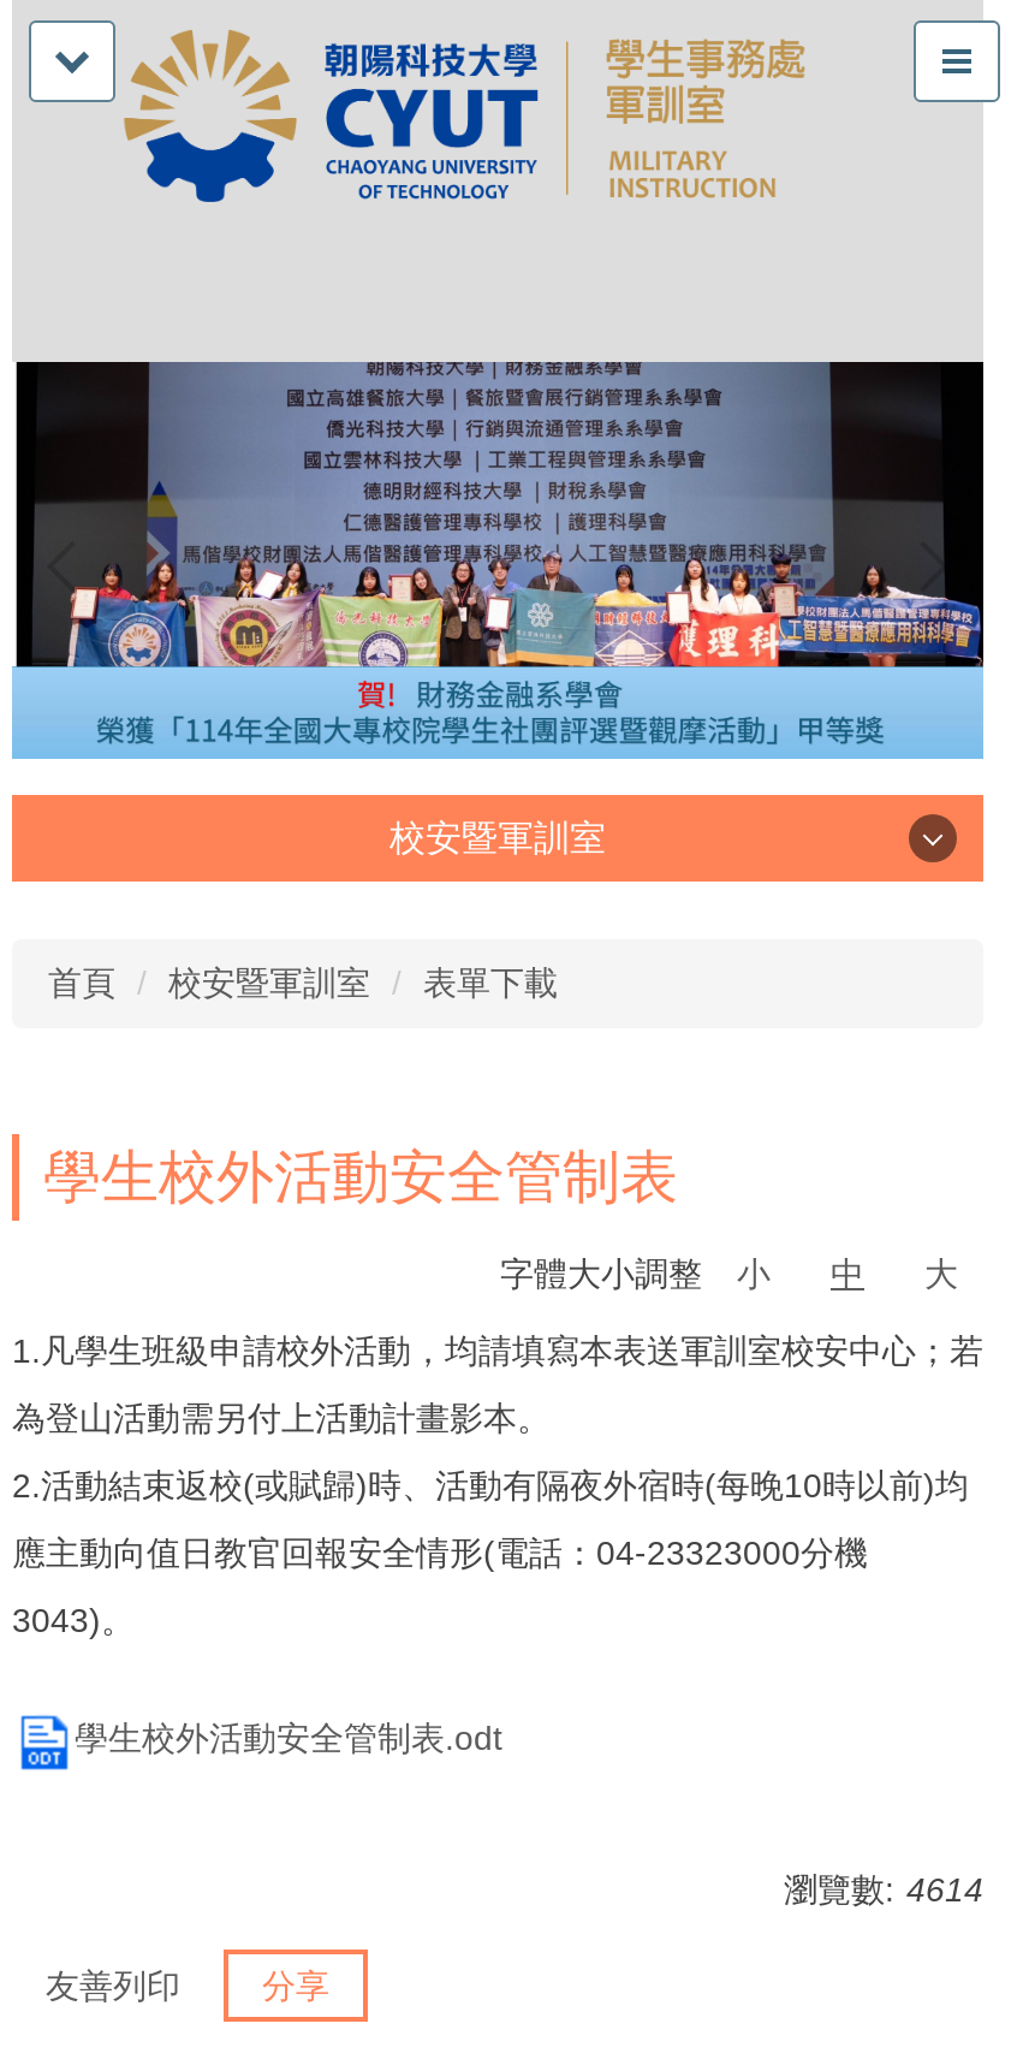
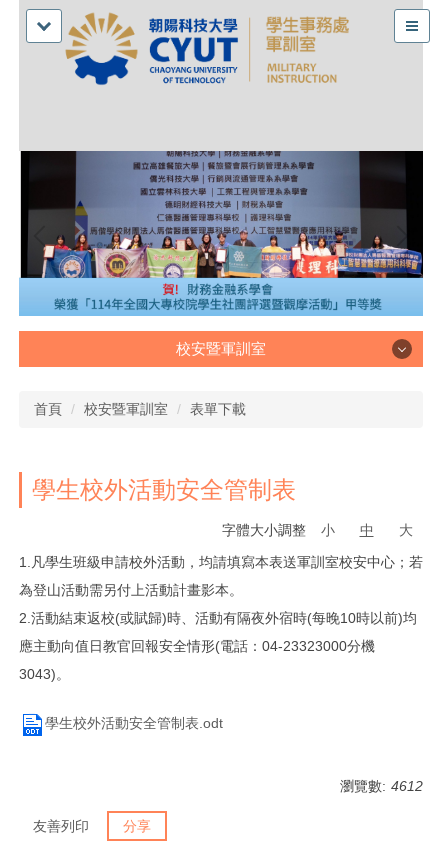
- 瀏覽數: 4614
+ 瀏覽數: 4612
